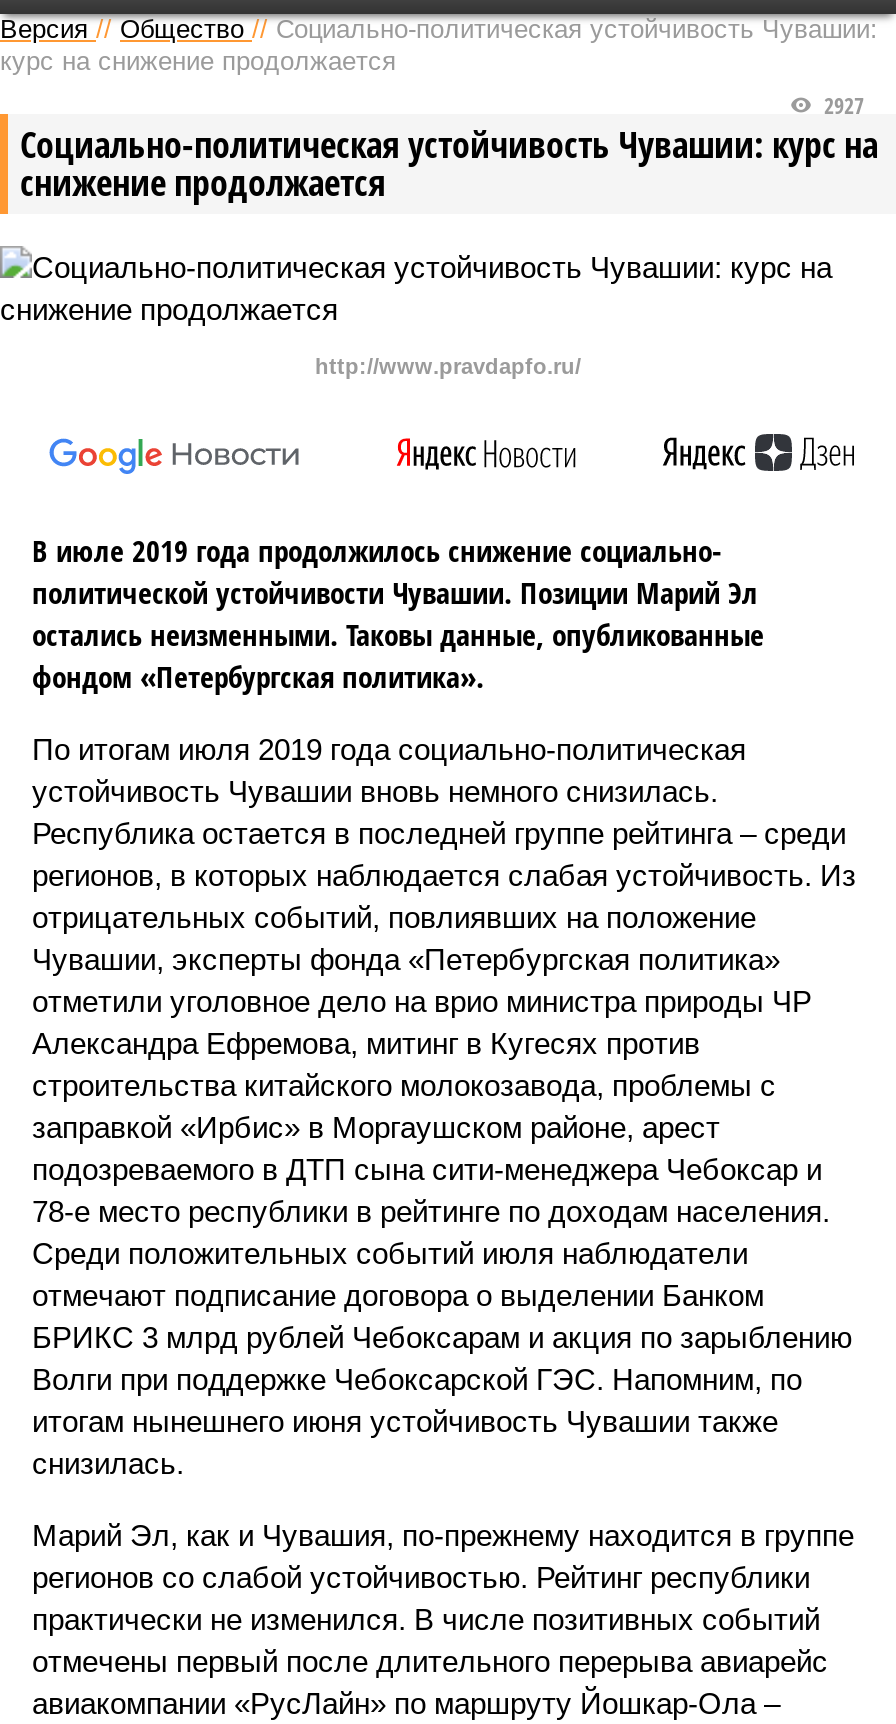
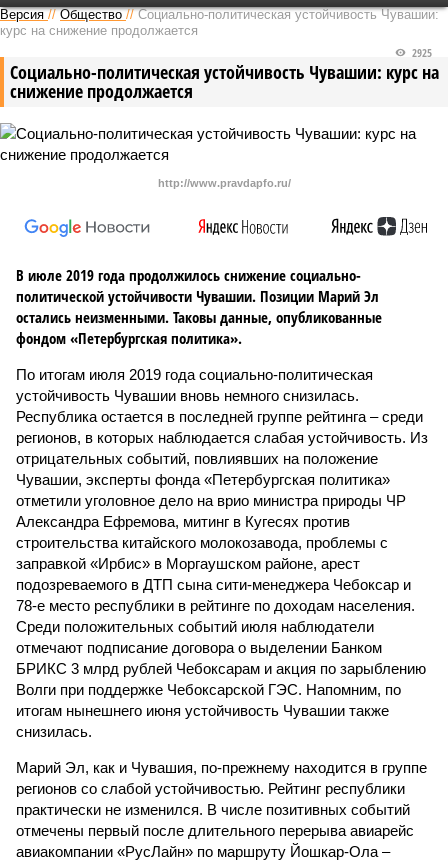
- 2927
+ 2925
